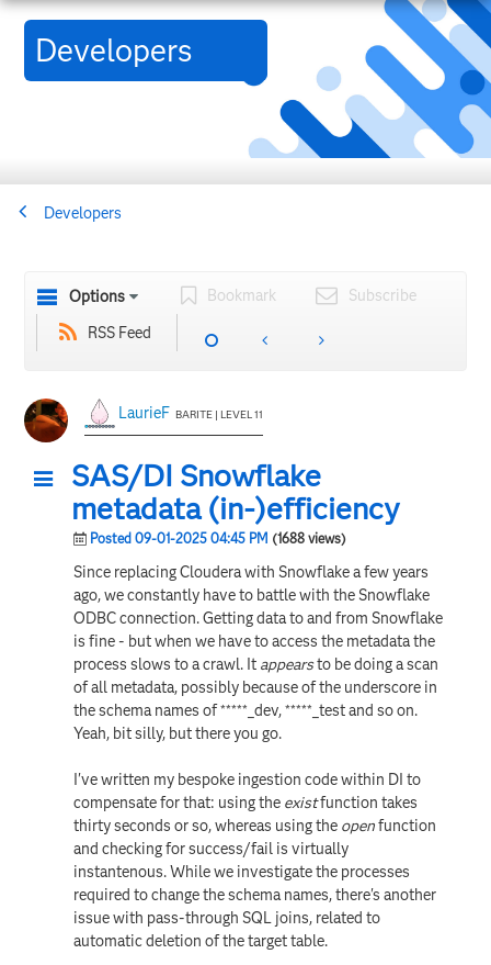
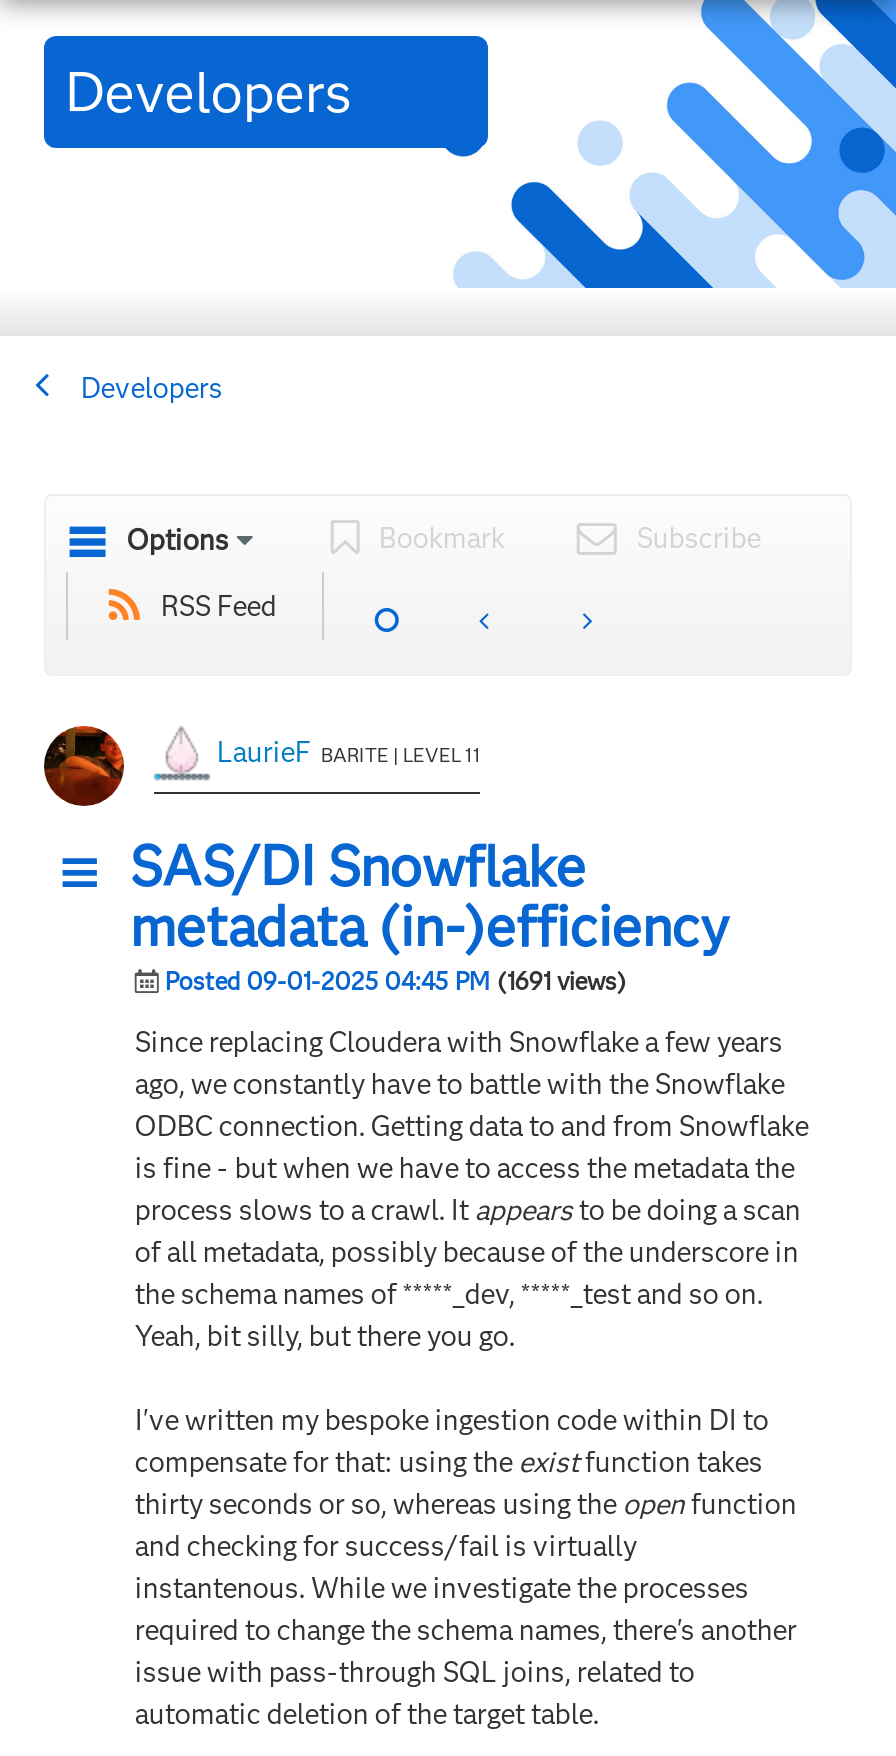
- Posted 09-01-2025 04:45 PM (1688 views)
+ Posted 09-01-2025 04:45 PM (1691 views)
